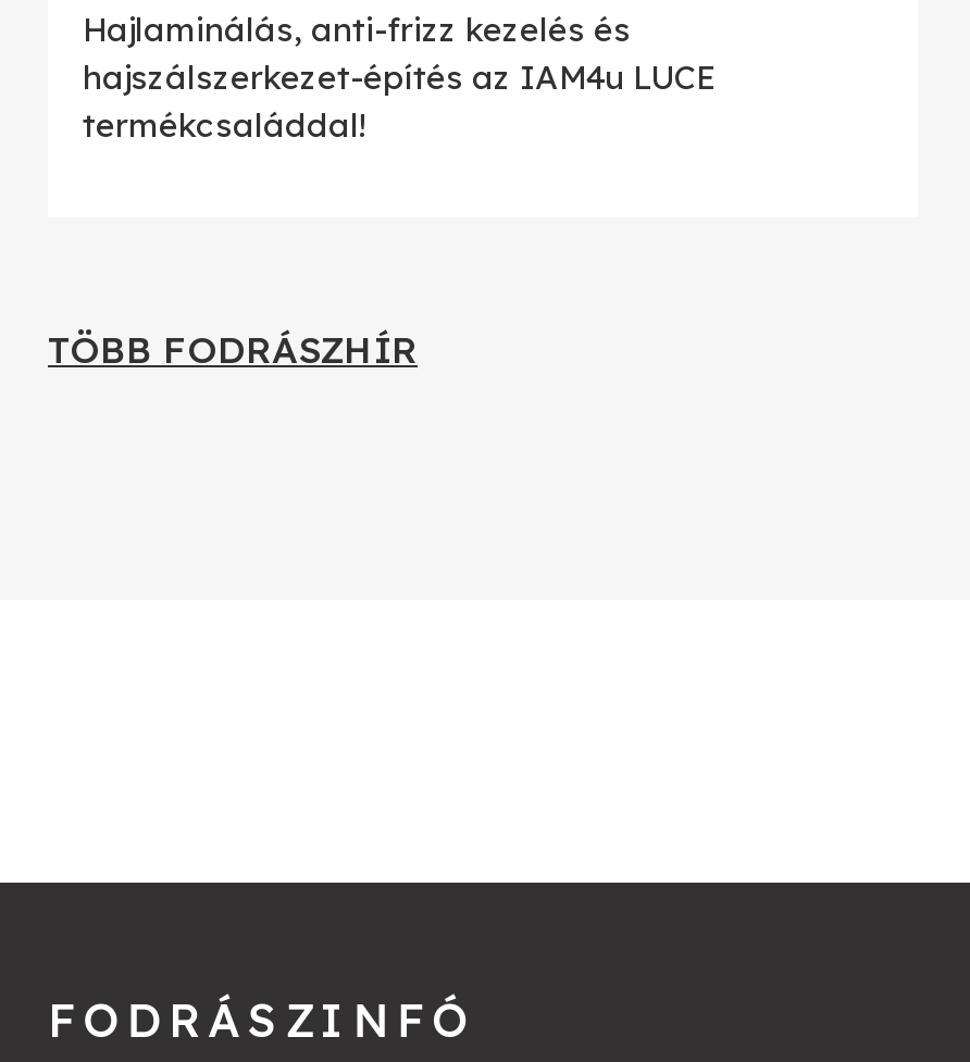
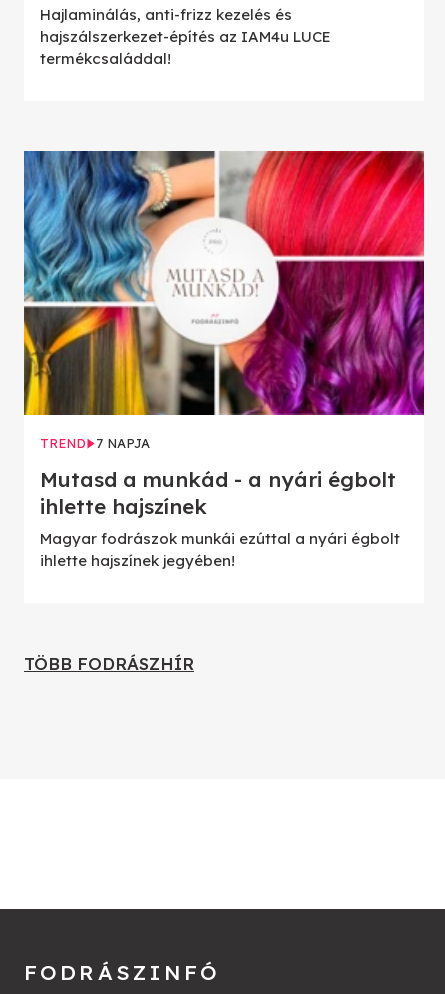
+ [image]
+ TREND
+ 7 NAPJA
+ Mutasd a munkád - a nyári égbolt
+ ihlette hajszínek
+ Magyar fodrászok munkái ezúttal a nyári égbolt
+ ihlette hajszínek jegyében!
